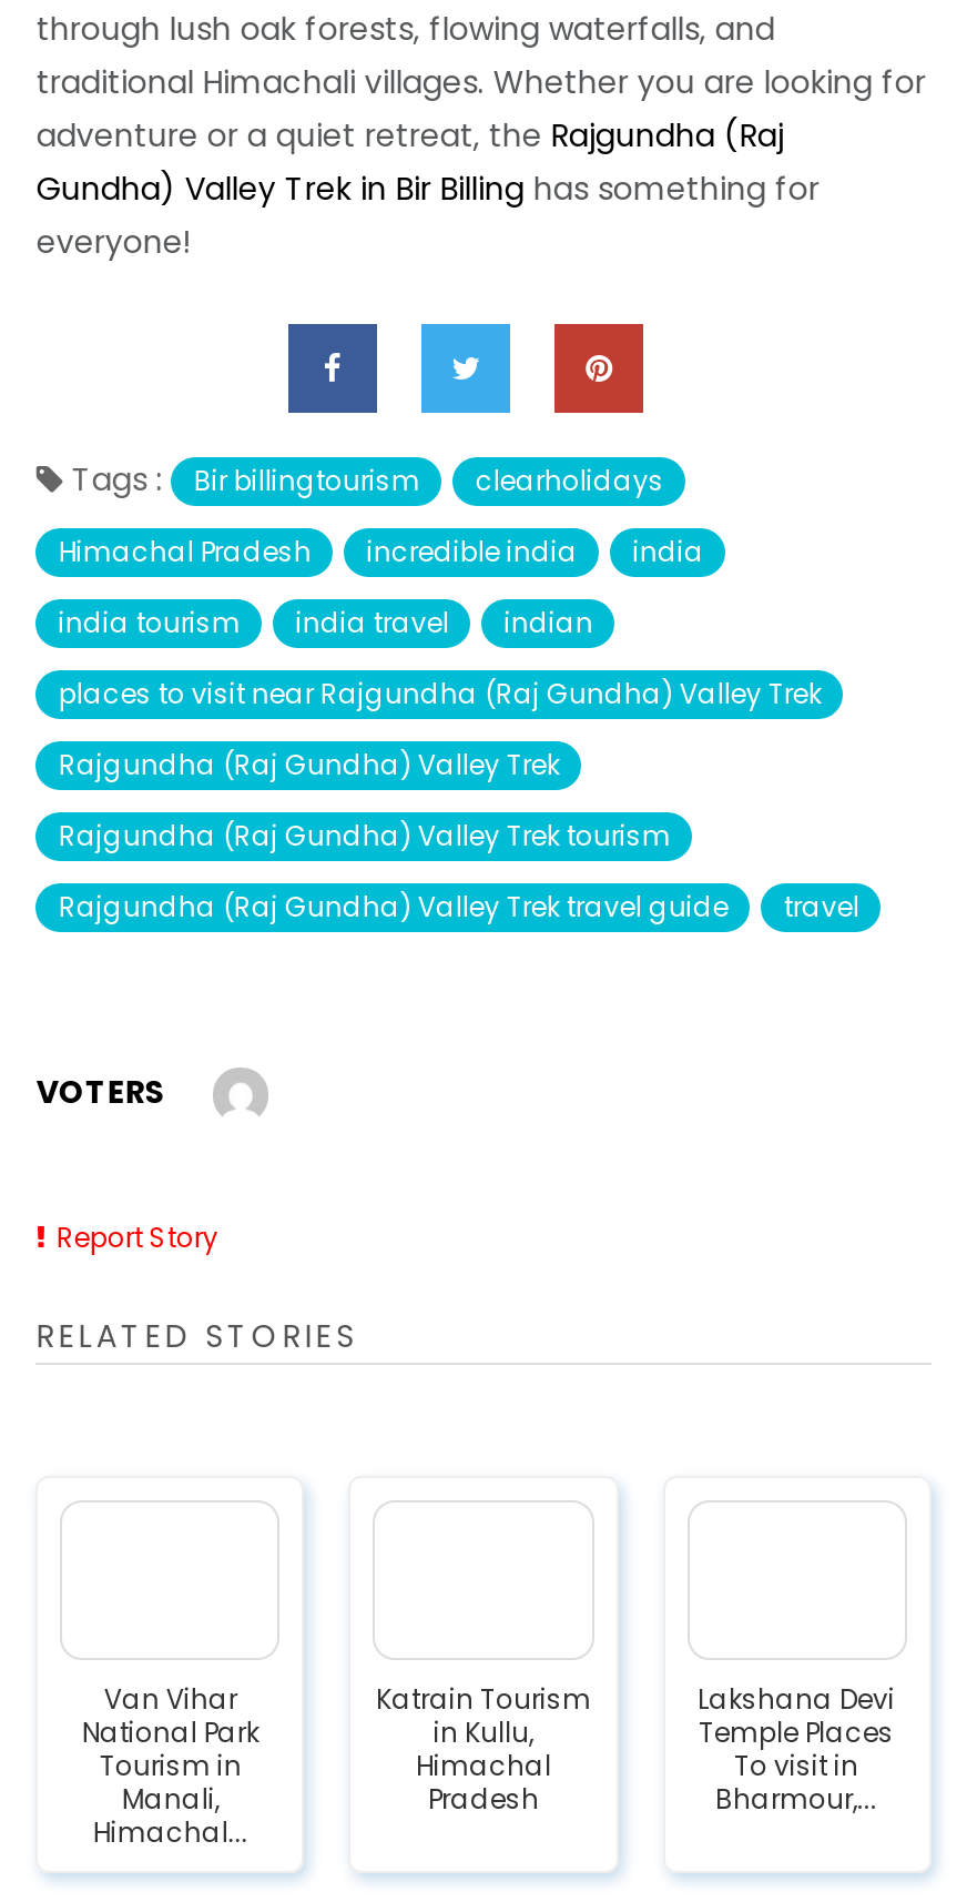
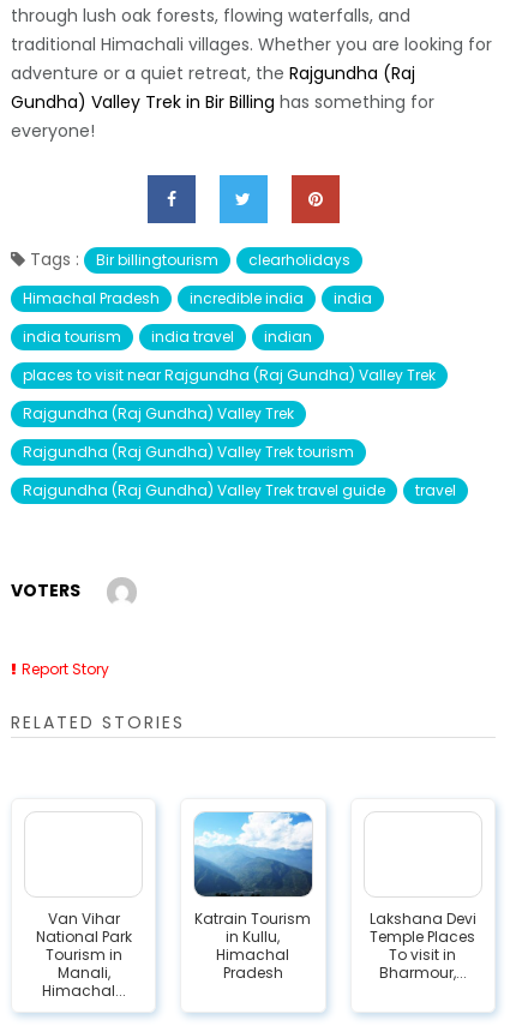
+ [image]
